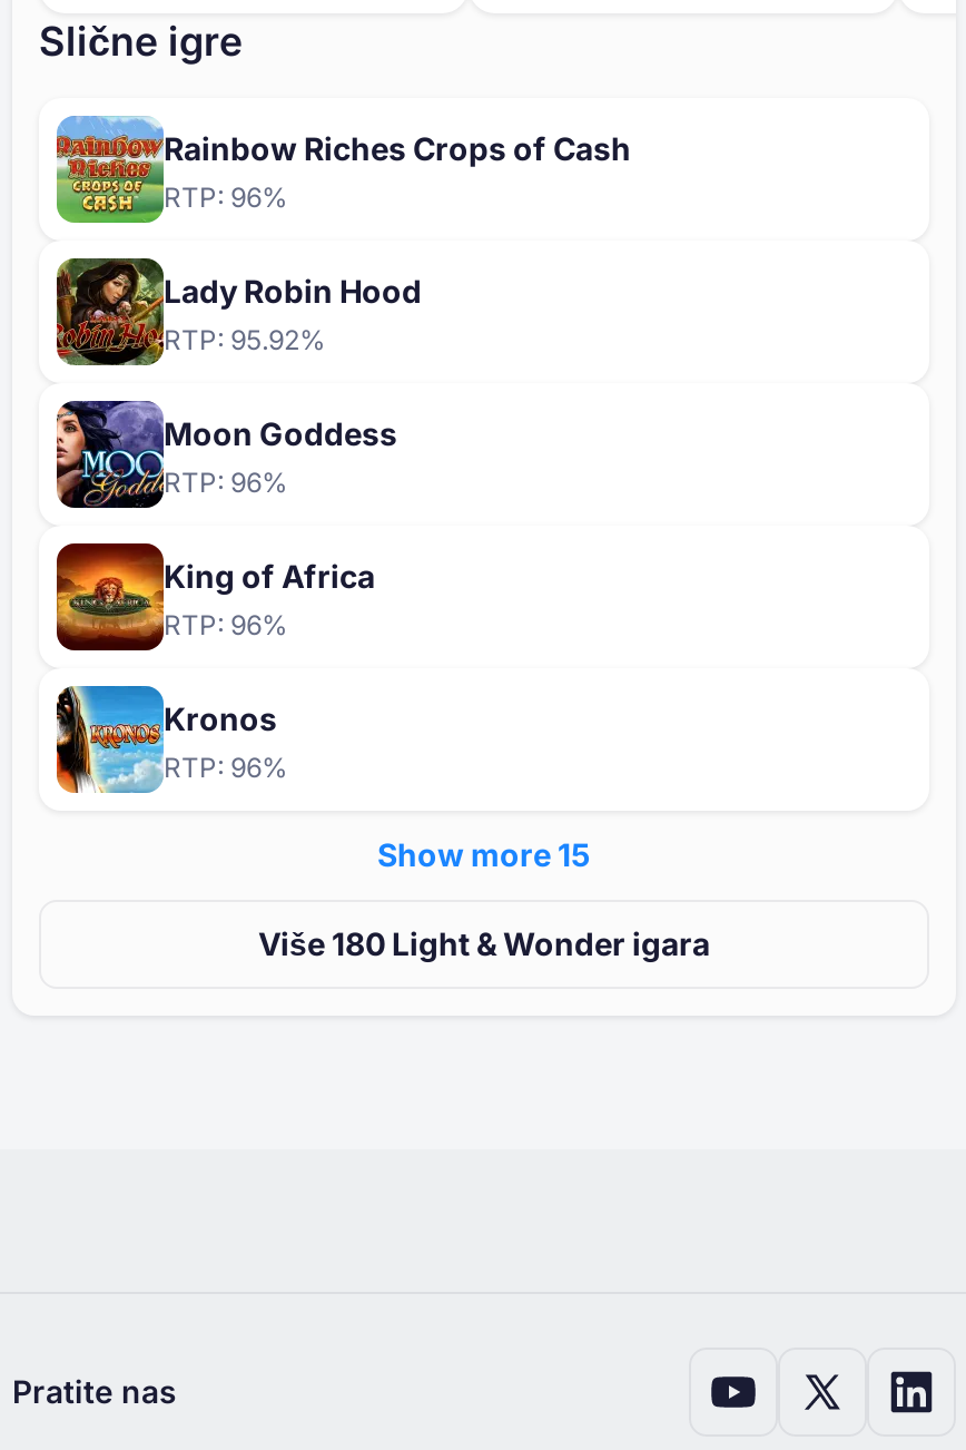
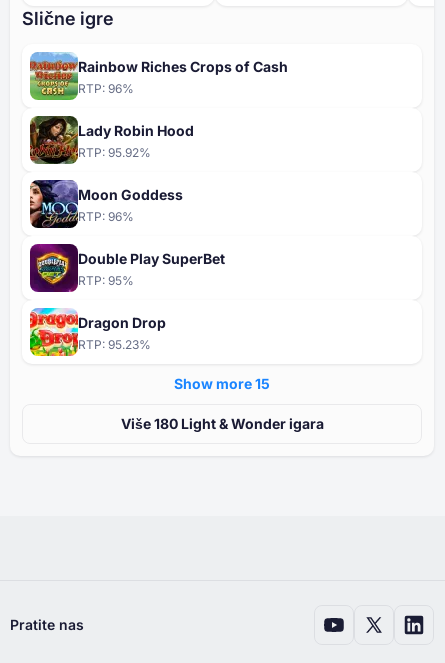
- [image]
- King of Africa
- RTP: 96%
+ [image]
+ Double Play SuperBet
+ RTP: 95%

- [image]
- Kronos
- RTP: 96%
+ [image]
+ Dragon Drop
+ RTP: 95.23%
